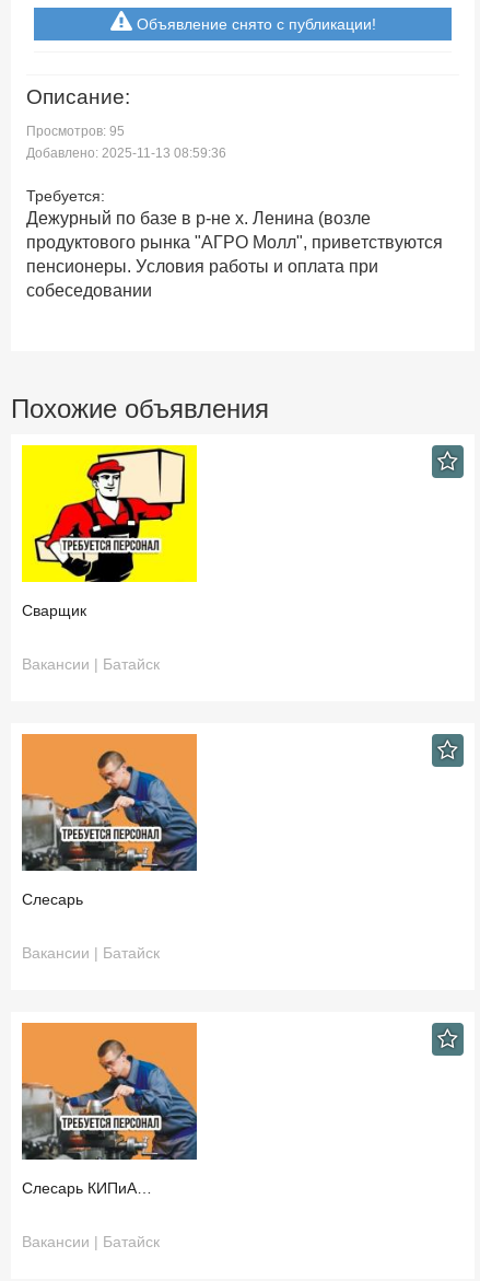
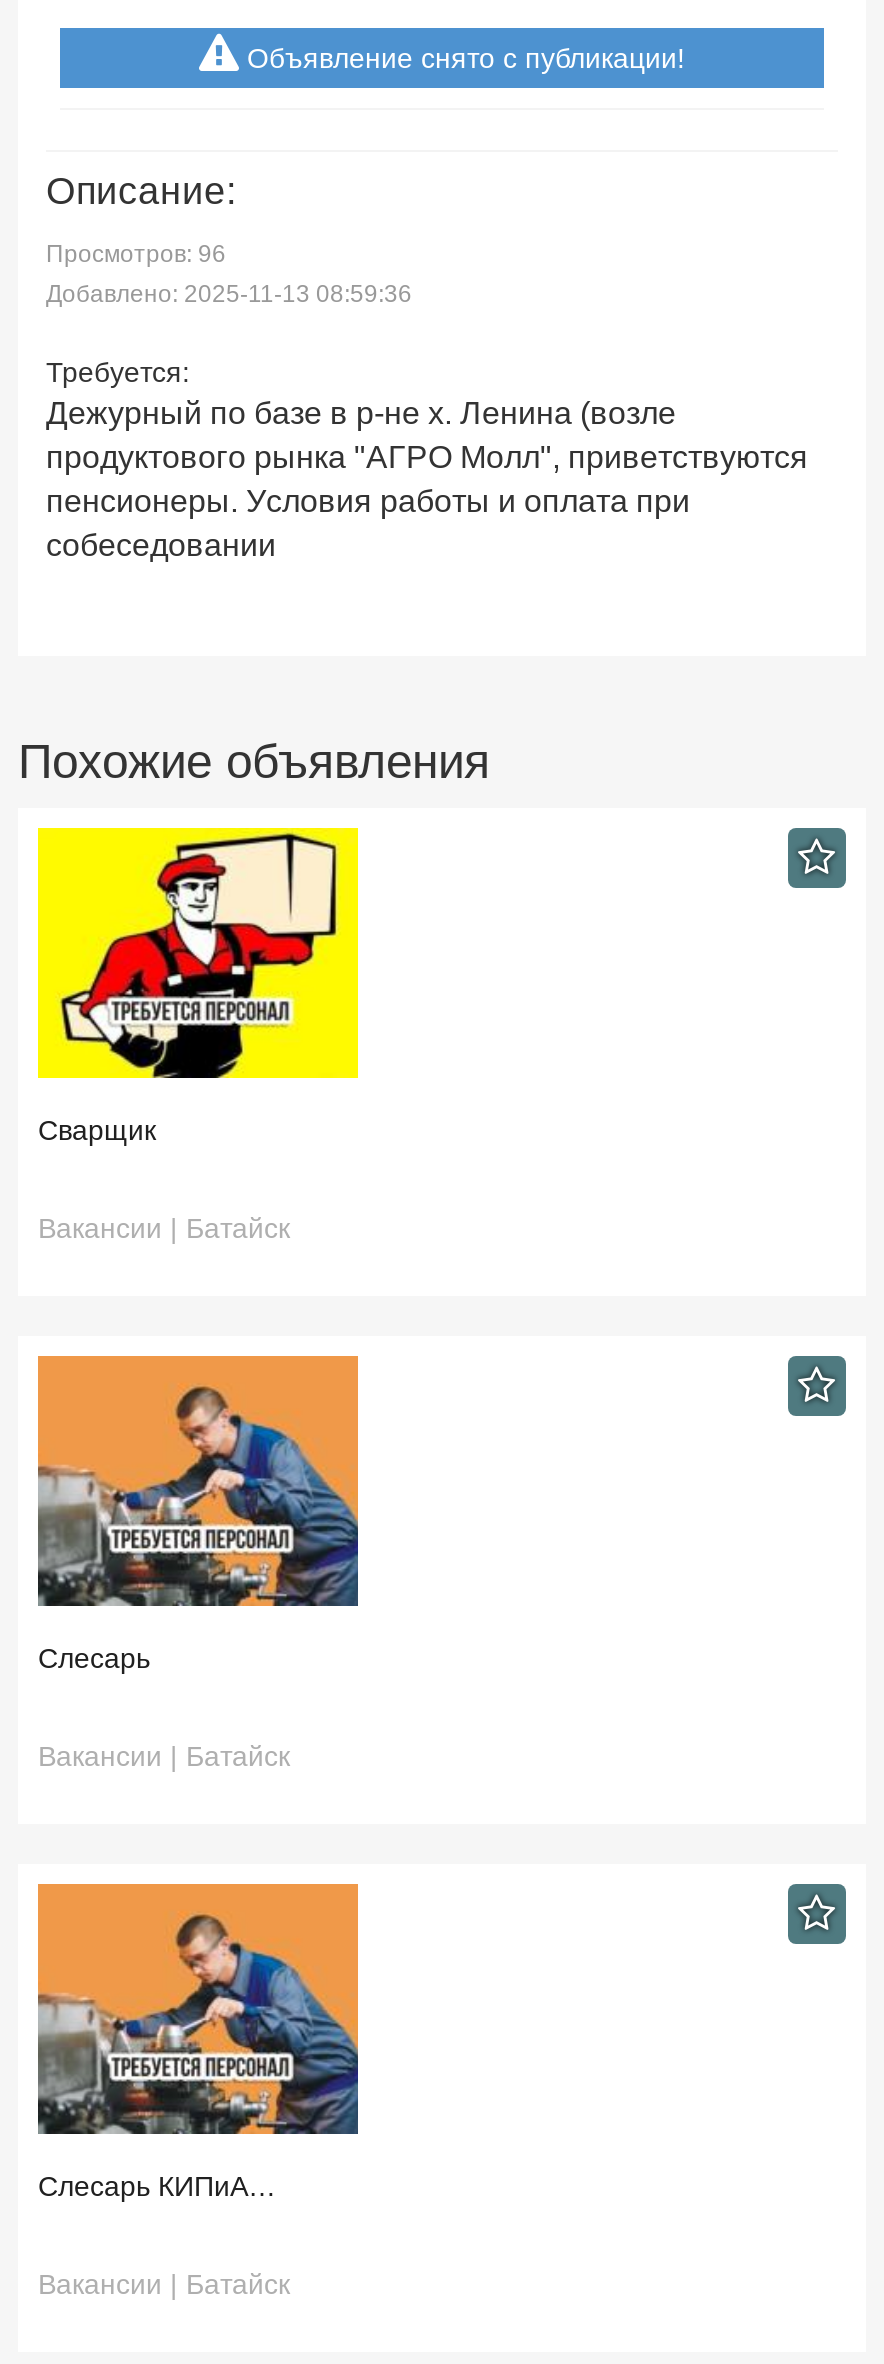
- Просмотров: 95
+ Просмотров: 96
